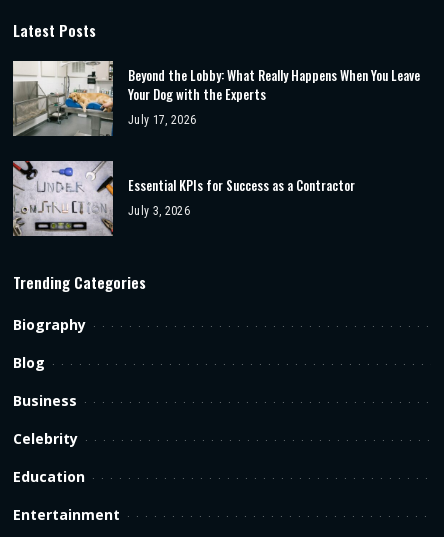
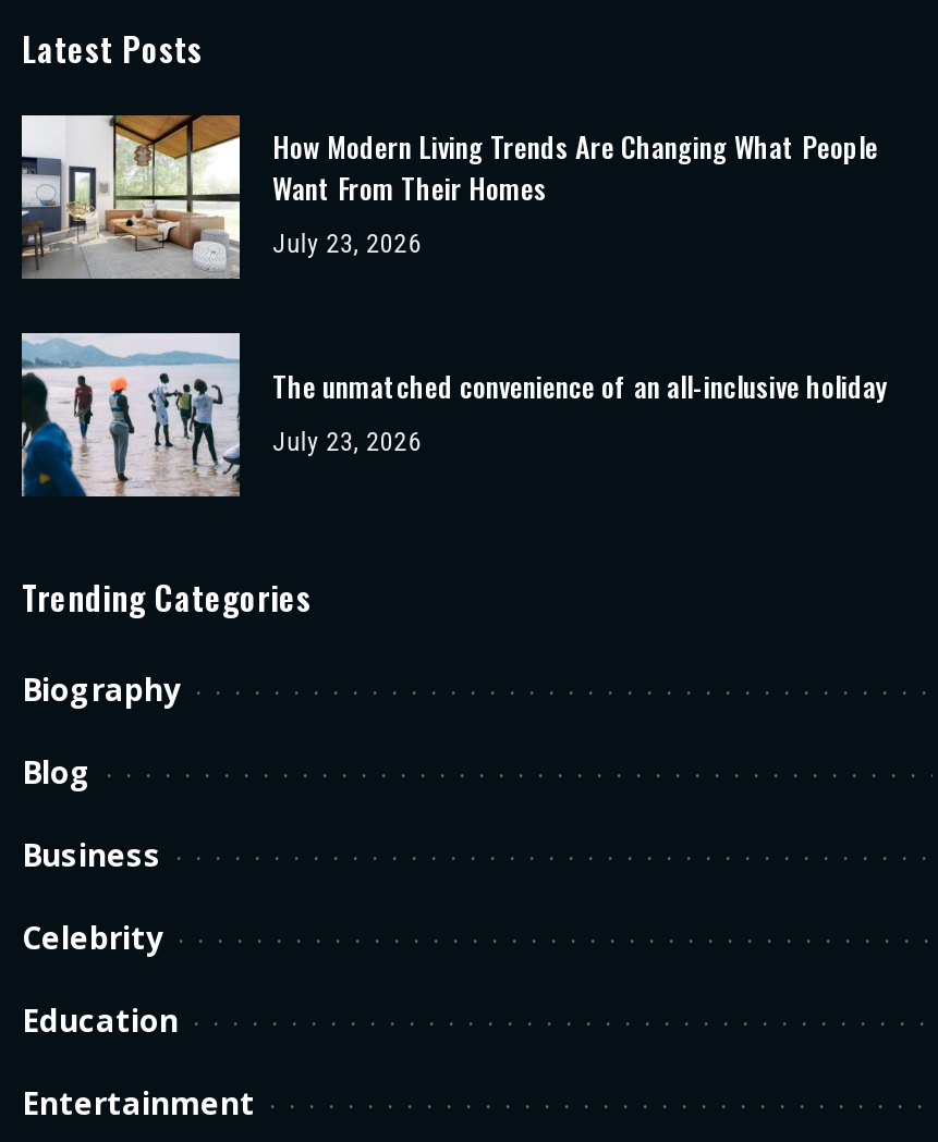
- [image]
- Beyond the Lobby: What Really Happens When You Leave
- Your Dog with the Experts
- July 17, 2026
+ [image]
+ How Modern Living Trends Are Changing What People
+ Want From Their Homes
+ July 23, 2026

- [image]
- Essential KPIs for Success as a Contractor
- July 3, 2026
+ [image]
+ The unmatched convenience of an all-inclusive holiday
+ July 23, 2026
